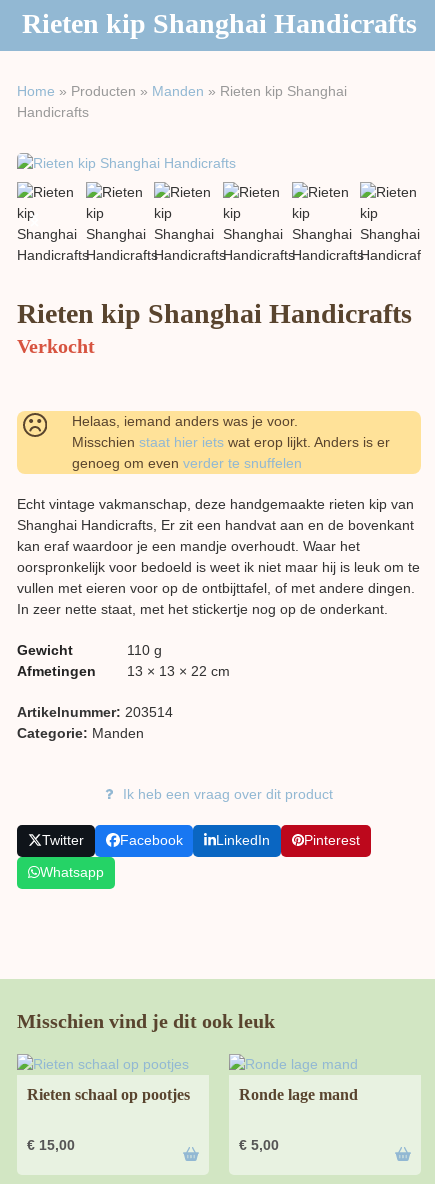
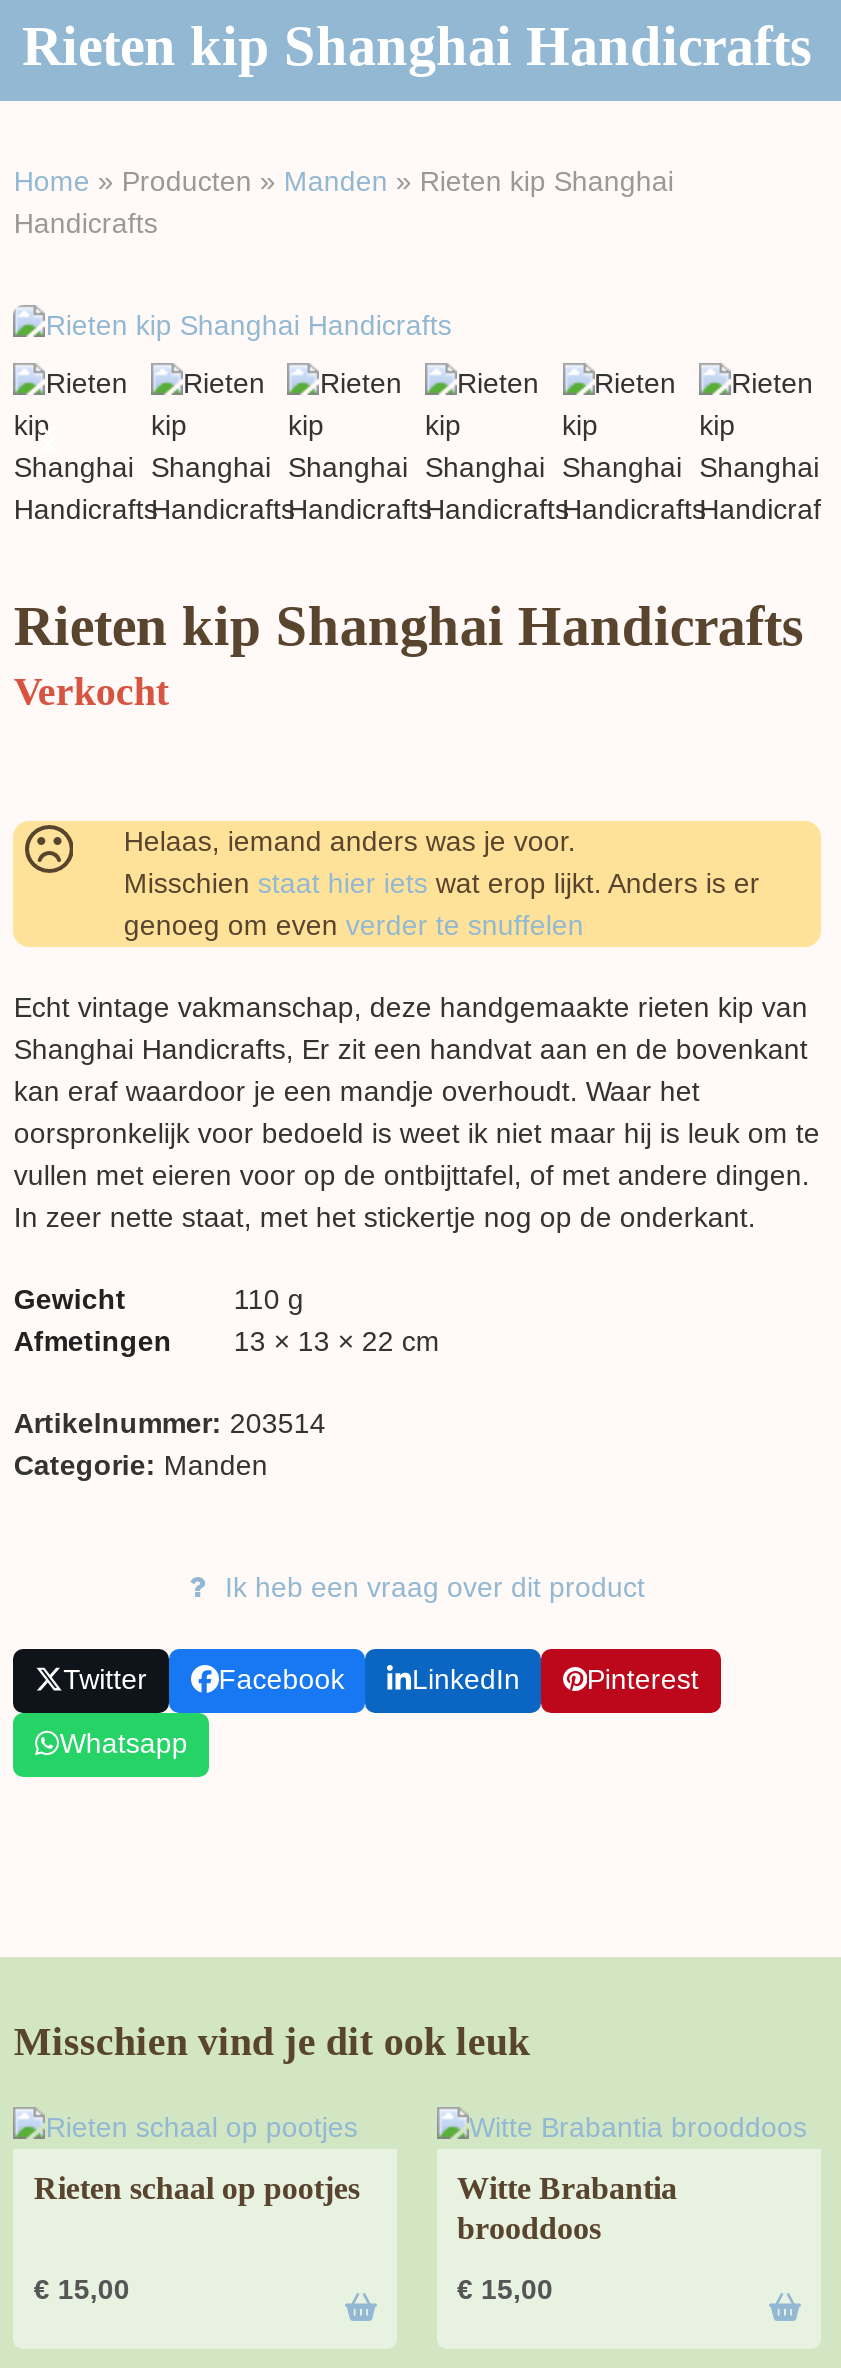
- Ronde lage mand
+ Witte Brabantia
+ brooddoos

- € 5,00
+ € 15,00
